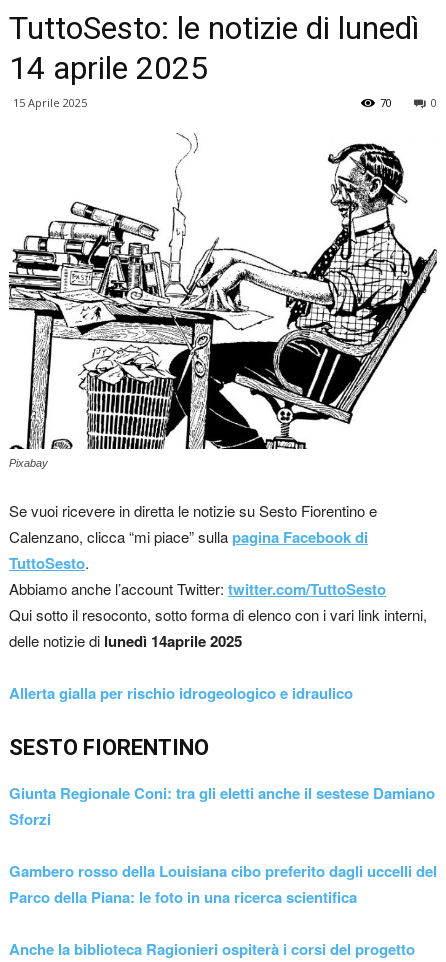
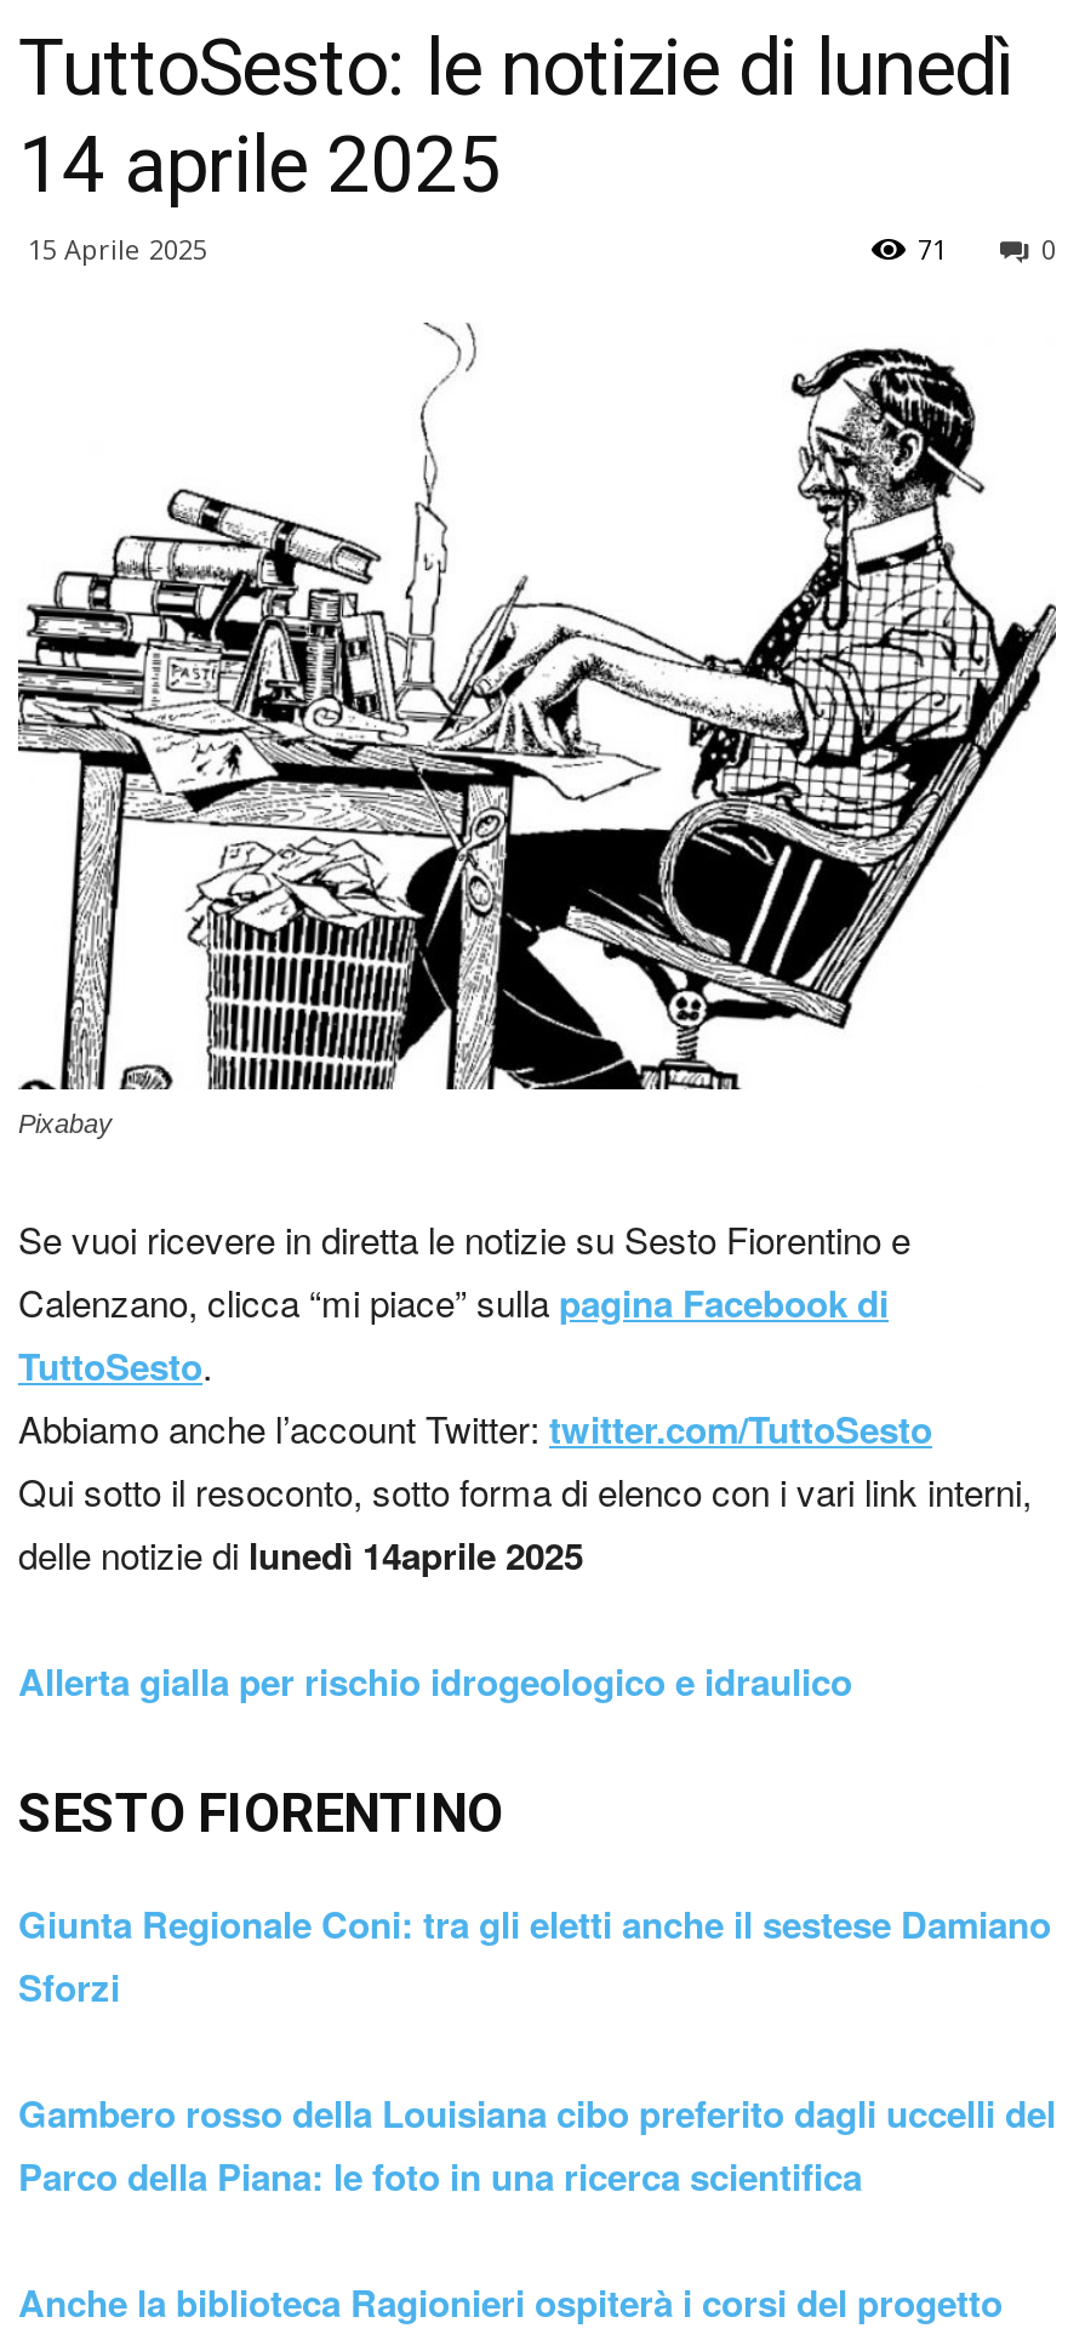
- 70
+ 71
